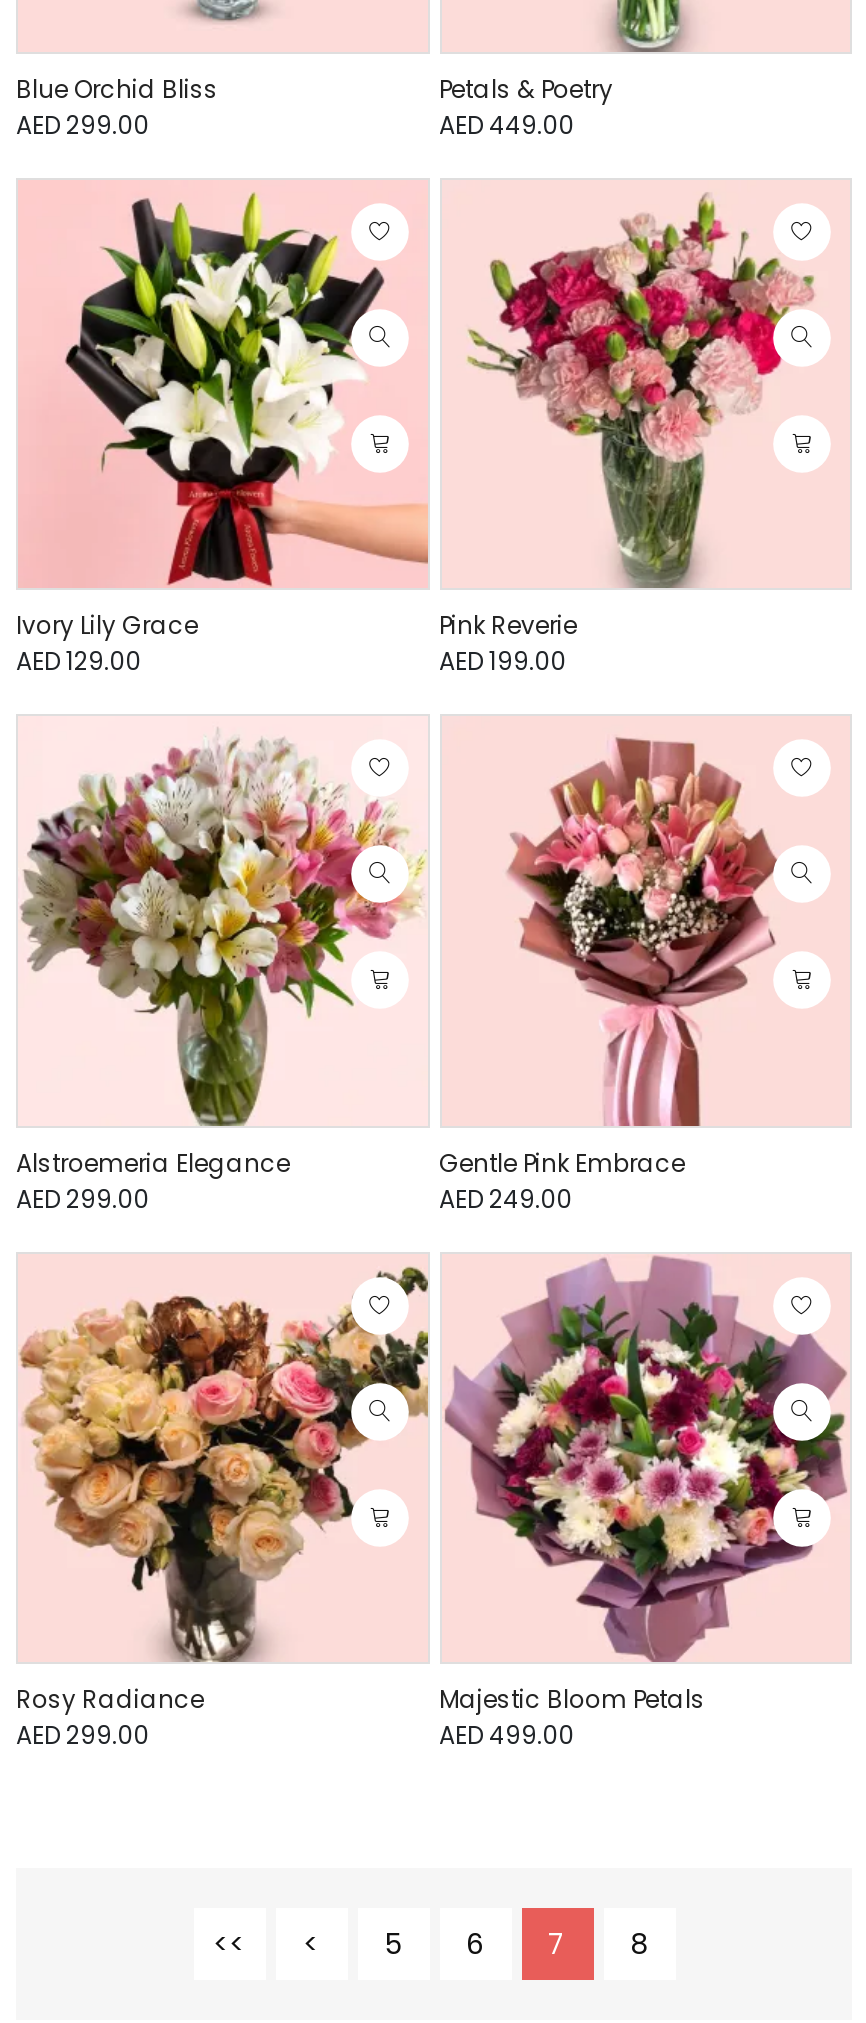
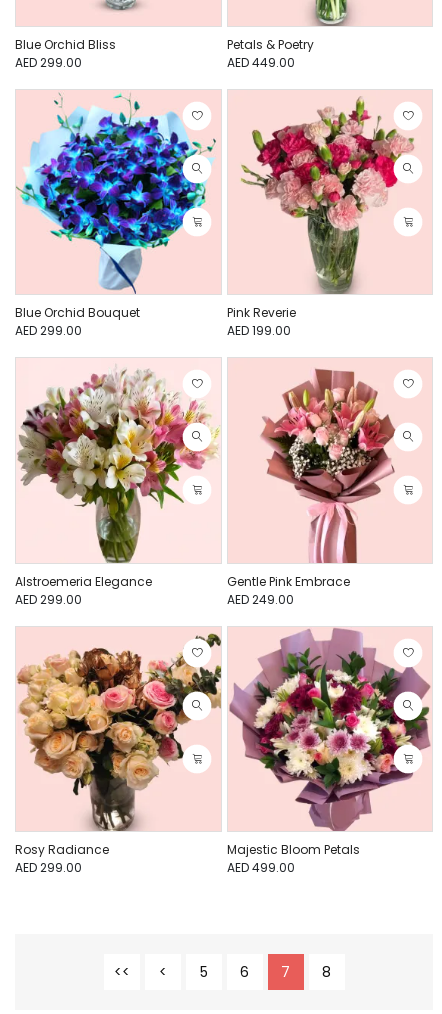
- [image]
- Ivory Lily Grace
- AED 129.00
+ [image]
+ Blue Orchid Bouquet
+ AED 299.00
